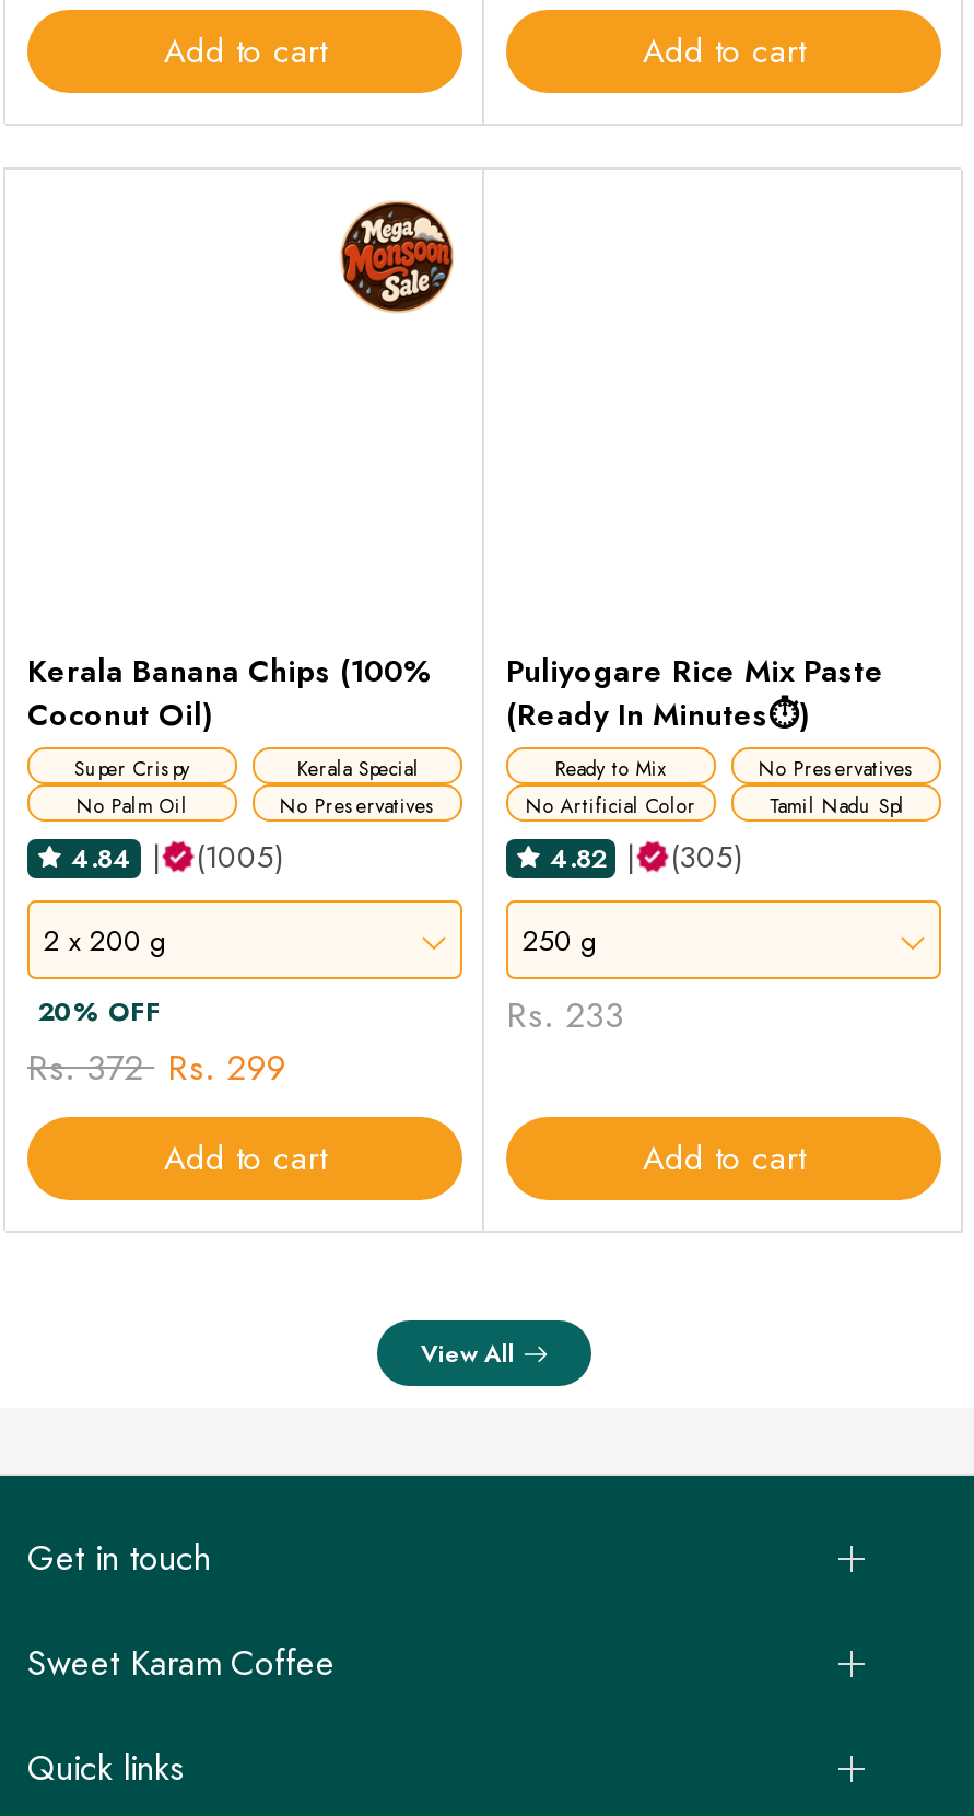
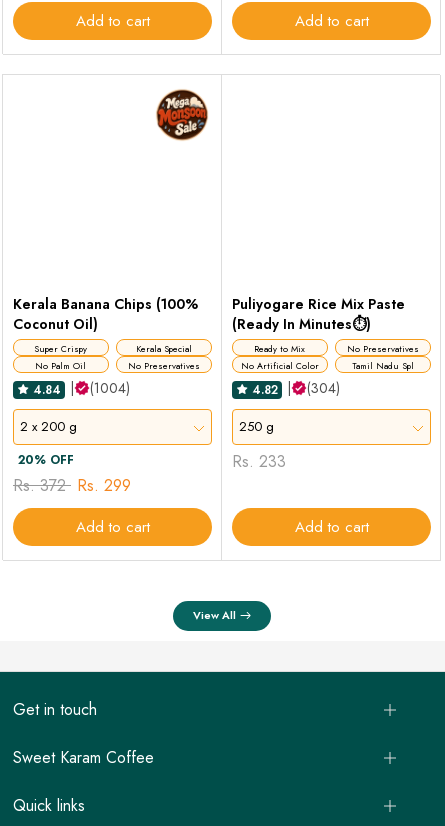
- (1005)
+ (1004)

- (305)
+ (304)
